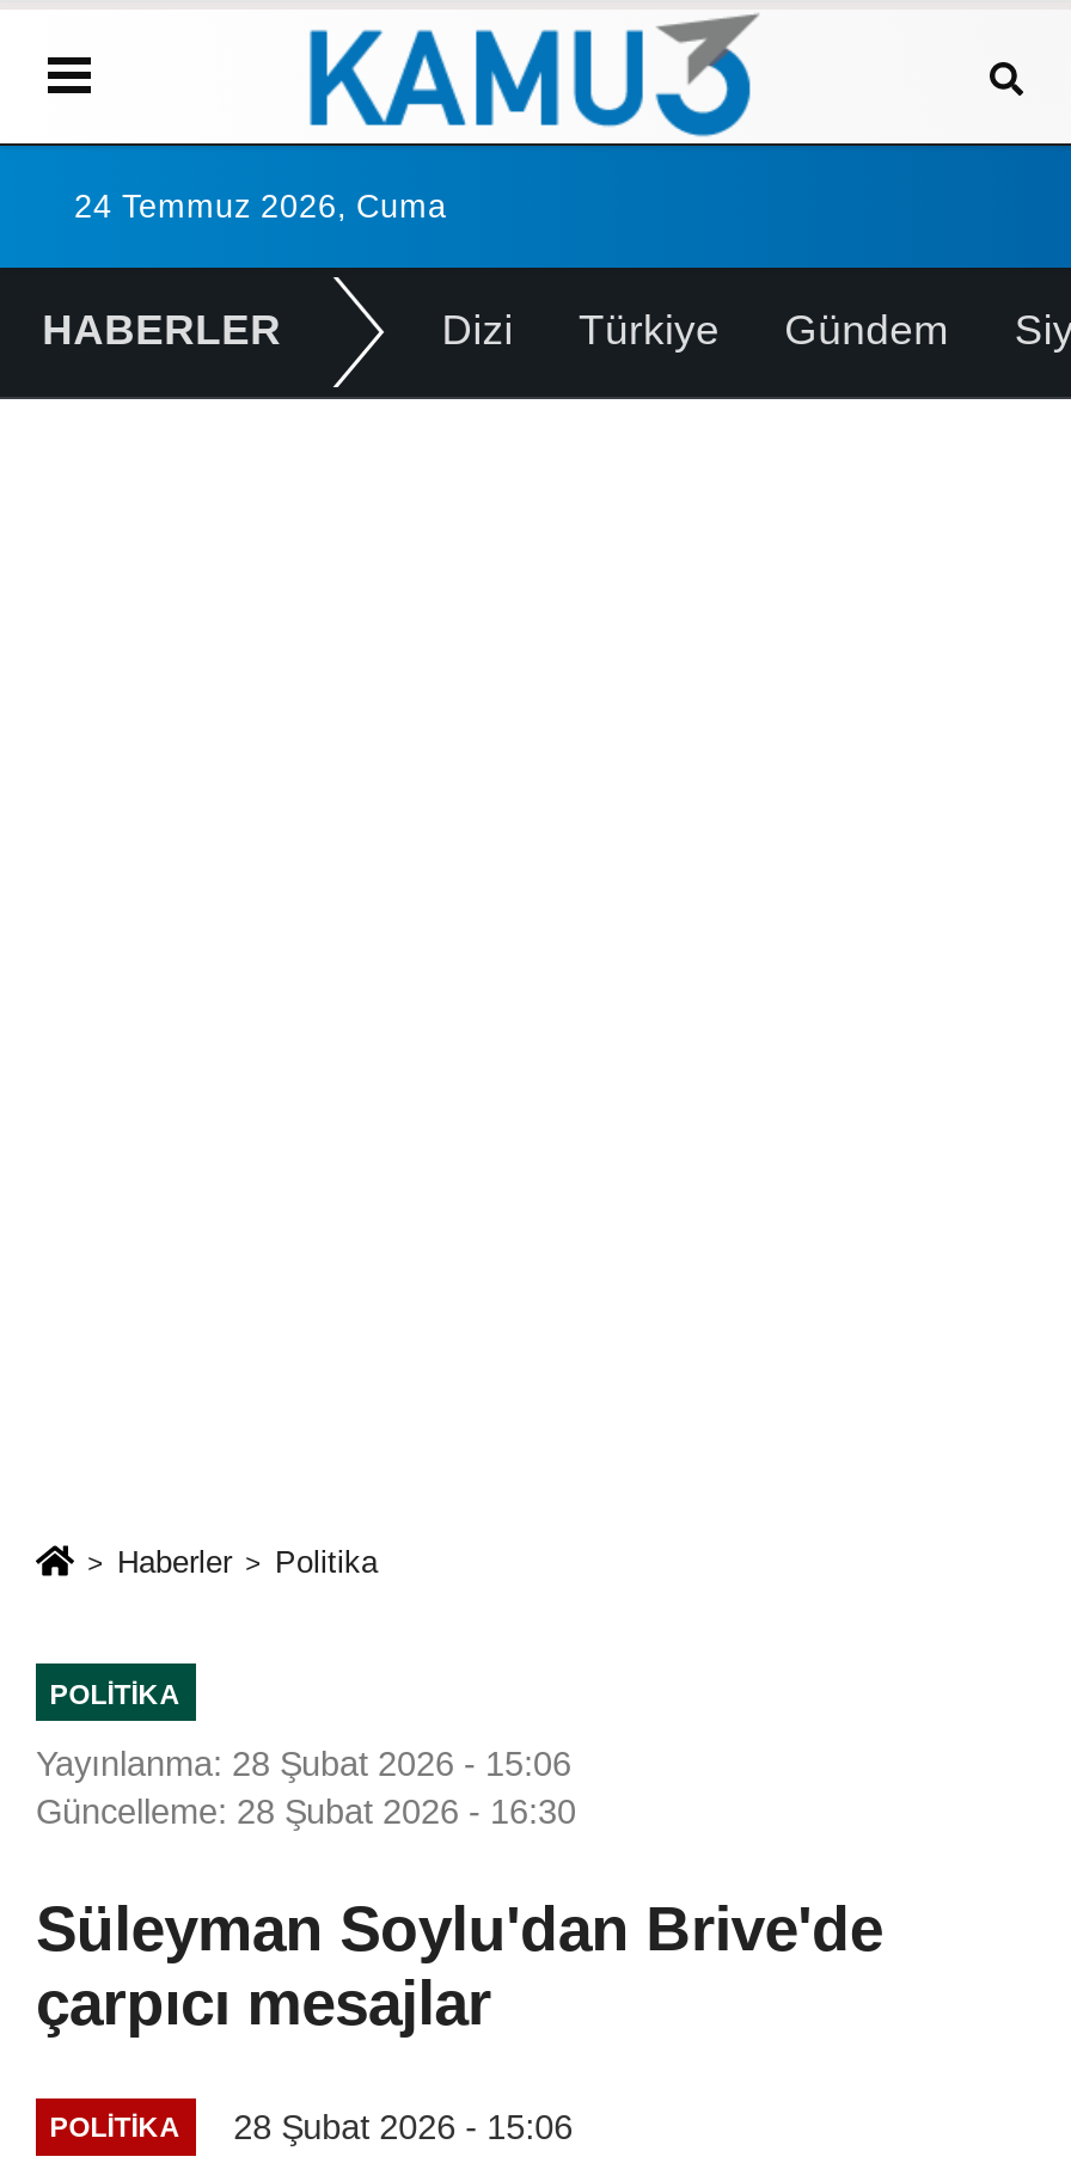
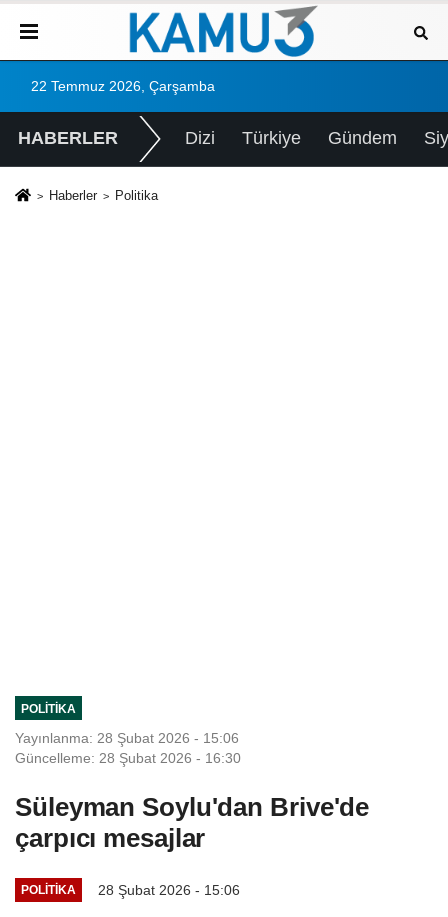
- 24 Temmuz 2026, Cuma
+ 22 Temmuz 2026, Çarşamba

moved up: Haberler | Politika
